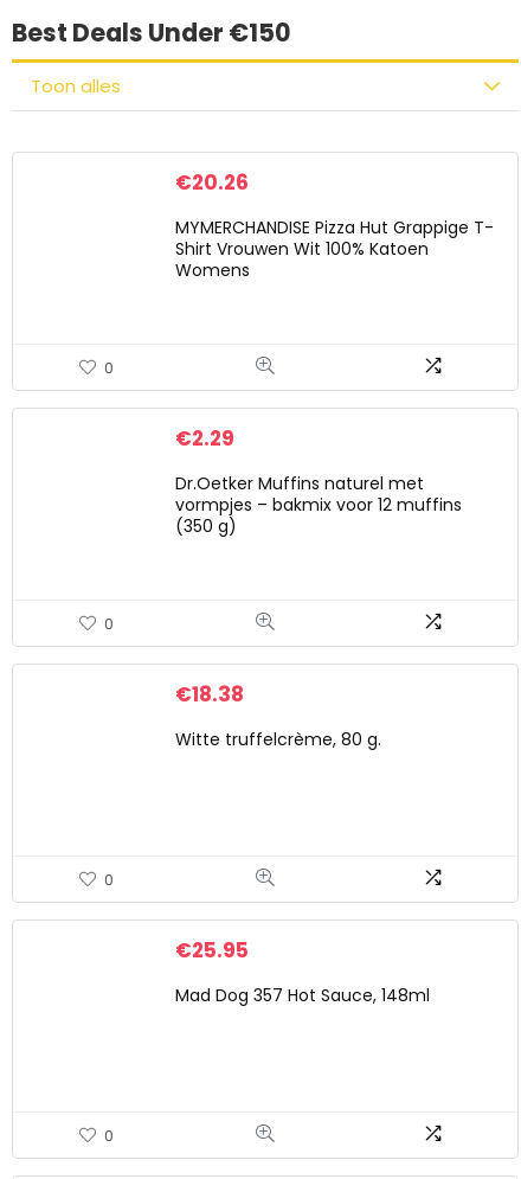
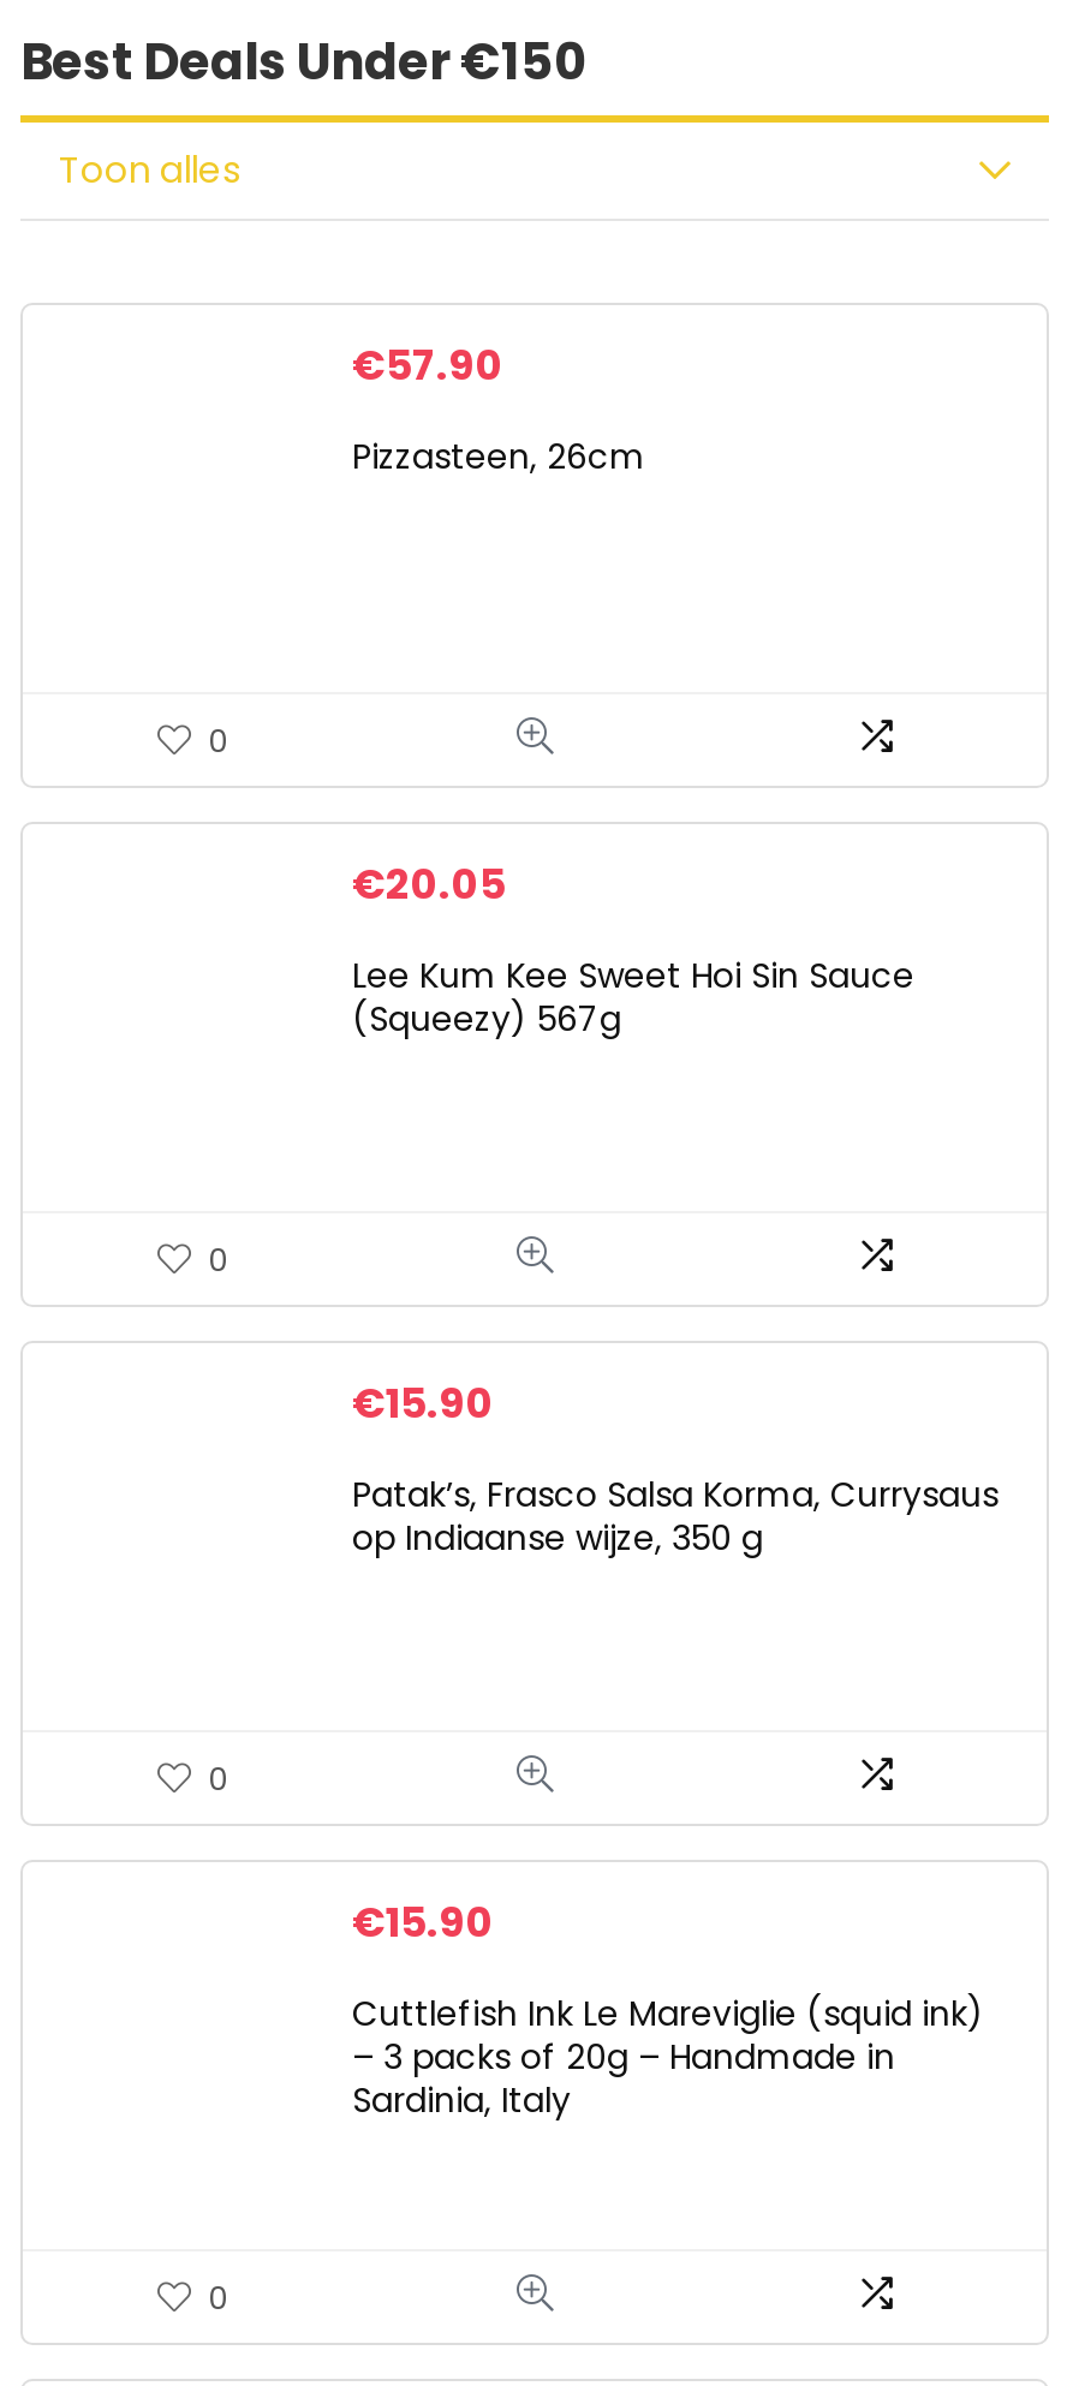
- €20.26
+ €57.90

- MYMERCHANDISE Pizza Hut Grappige T-
- Shirt Vrouwen Wit 100% Katoen
- Womens
+ Pizzasteen, 26cm

- €2.29
+ €20.05

- Dr.Oetker Muffins naturel met
- vormpjes – bakmix voor 12 muffins
- (350 g)
+ Lee Kum Kee Sweet Hoi Sin Sauce
+ (Squeezy) 567g

- €18.38
+ €15.90

- Witte truffelcrème, 80 g.
+ Patak’s, Frasco Salsa Korma, Currysaus
+ op Indiaanse wijze, 350 g

- €25.95
+ €15.90

- Mad Dog 357 Hot Sauce, 148ml
+ Cuttlefish Ink Le Mareviglie (squid ink)
+ – 3 packs of 20g – Handmade in
+ Sardinia, Italy
